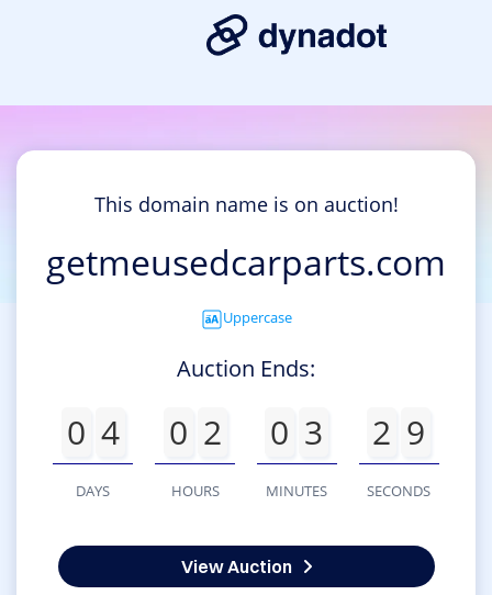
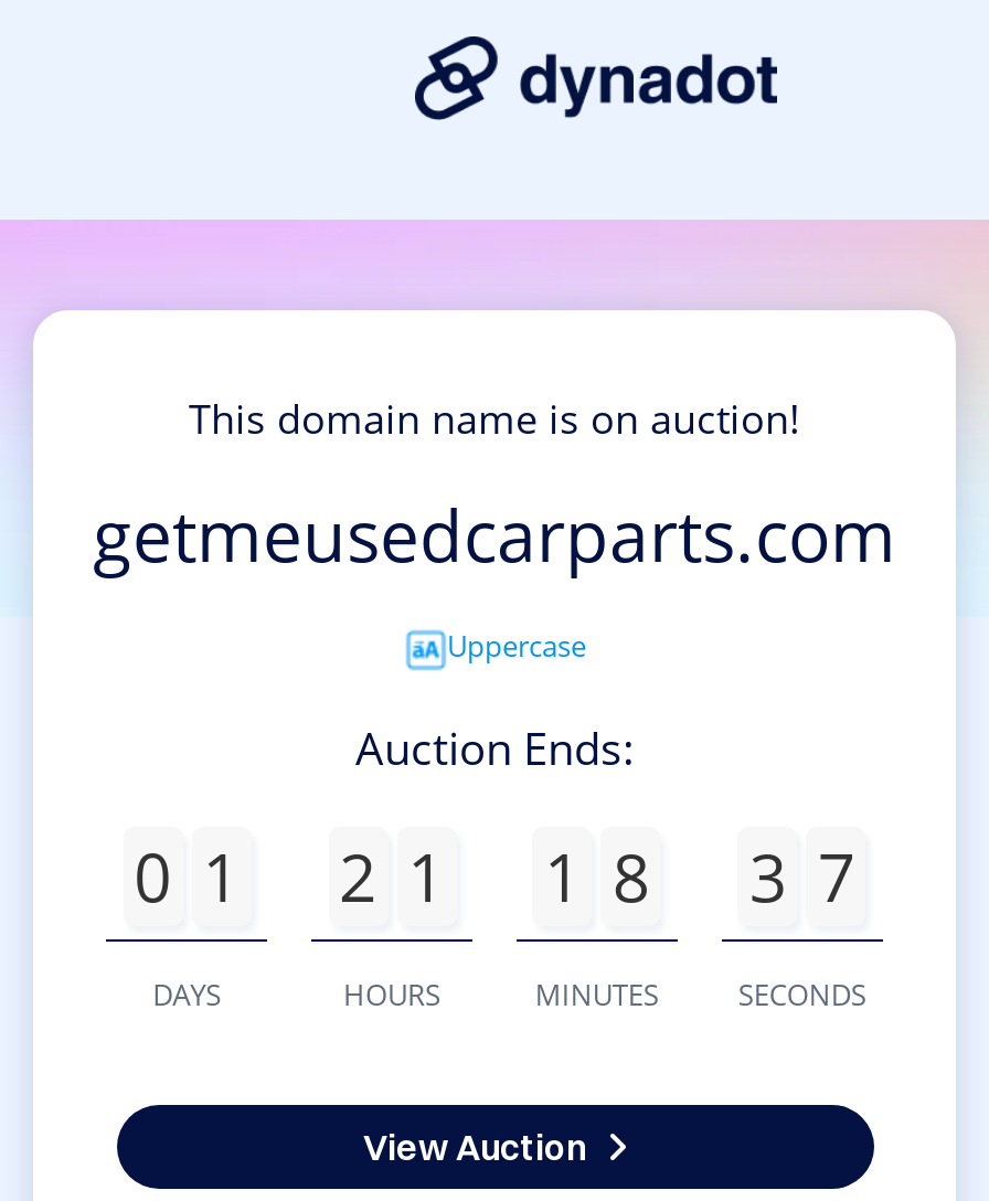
- 0 4
+ 0 1

- 0 2
+ 2 1

- 0 3
+ 1 8

- 2 9
+ 3 7
